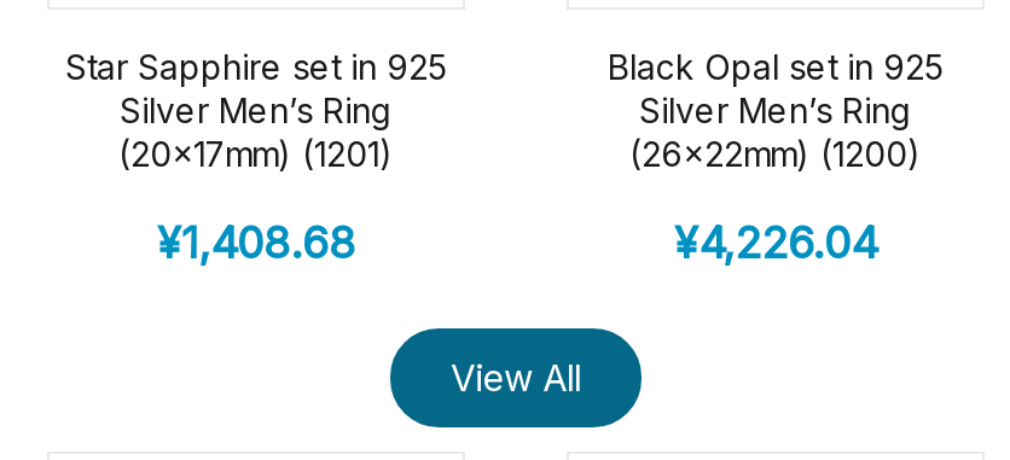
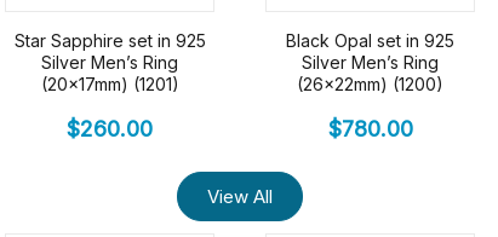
- ¥1,408.68
+ $260.00

- ¥4,226.04
+ $780.00
